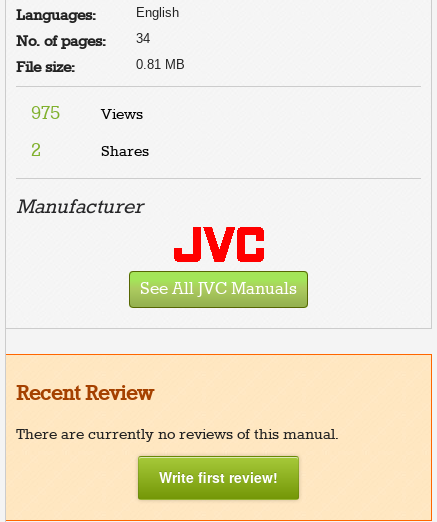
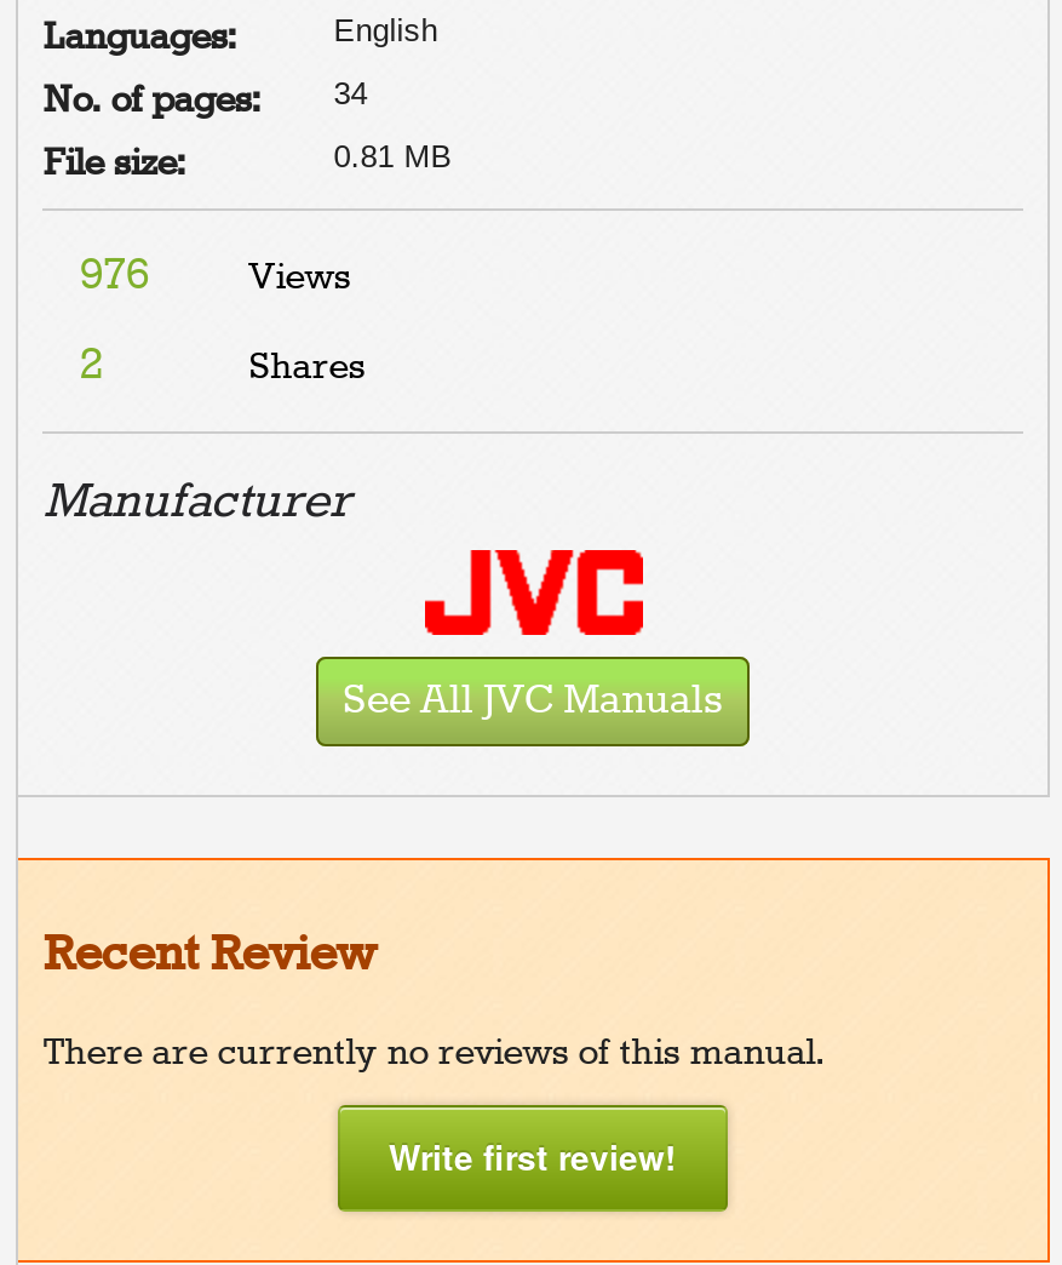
- 975
+ 976
